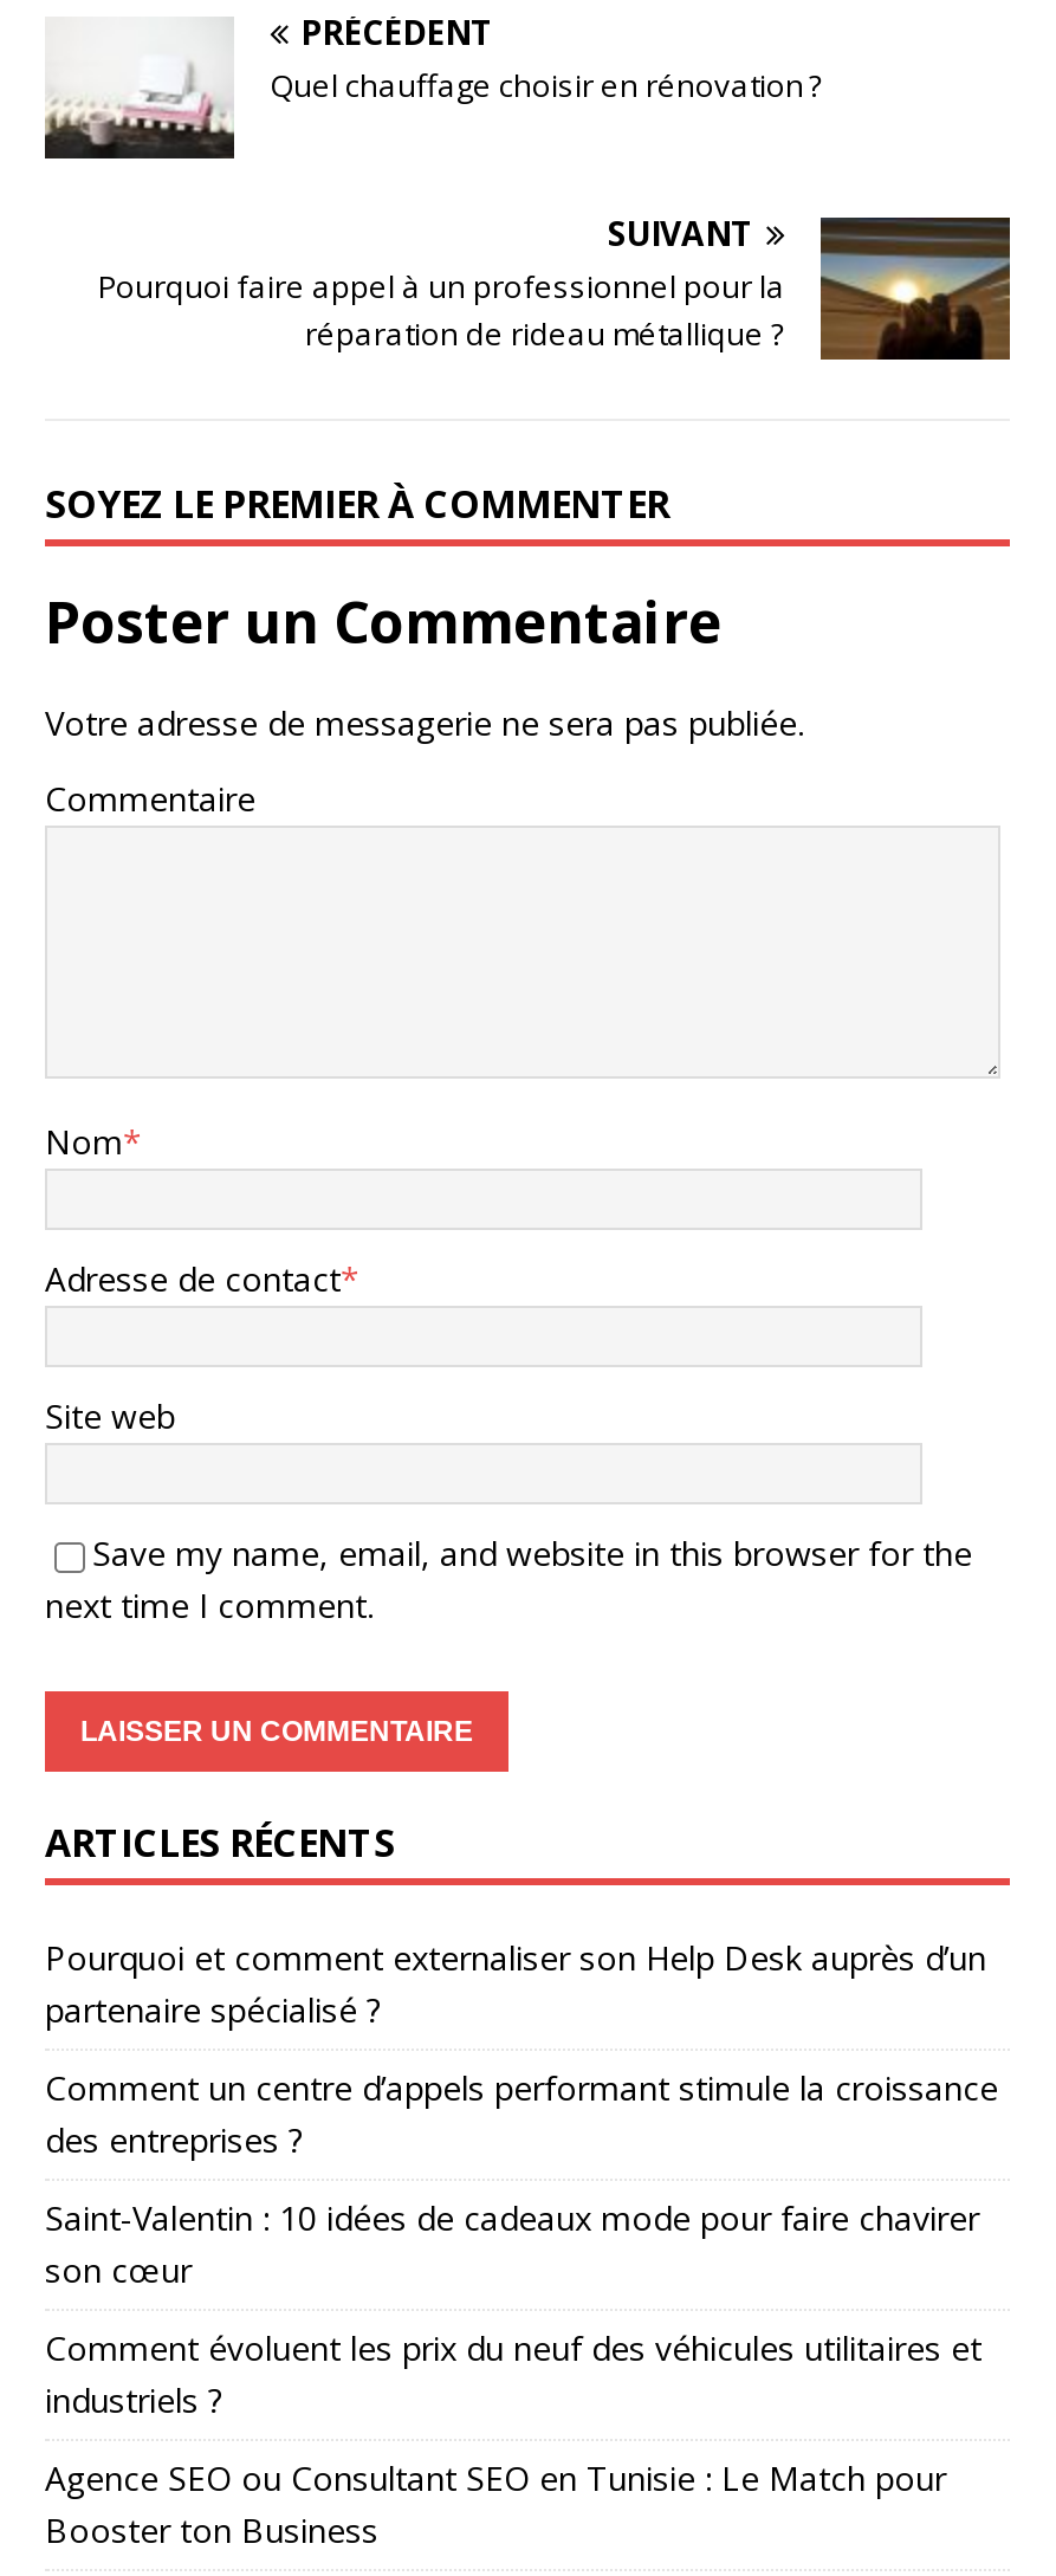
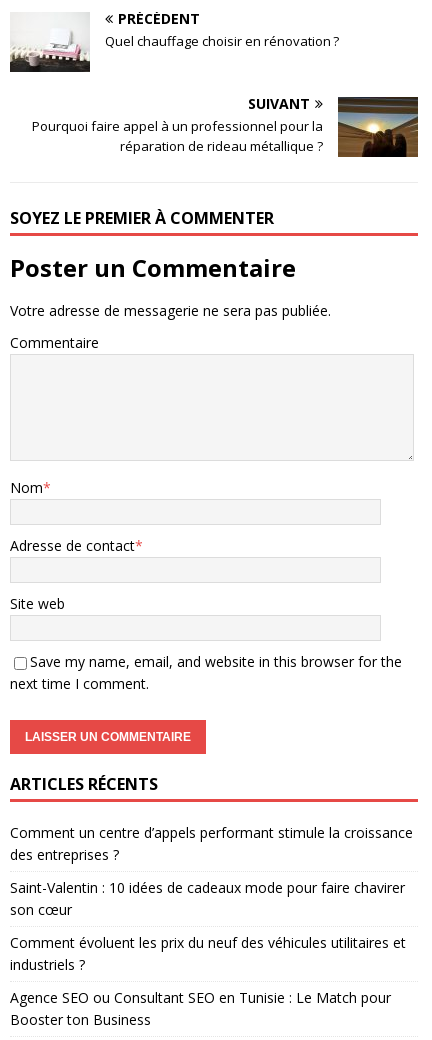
- Pourquoi et comment externaliser son Help Desk auprès d’un
- partenaire spécialisé ?
